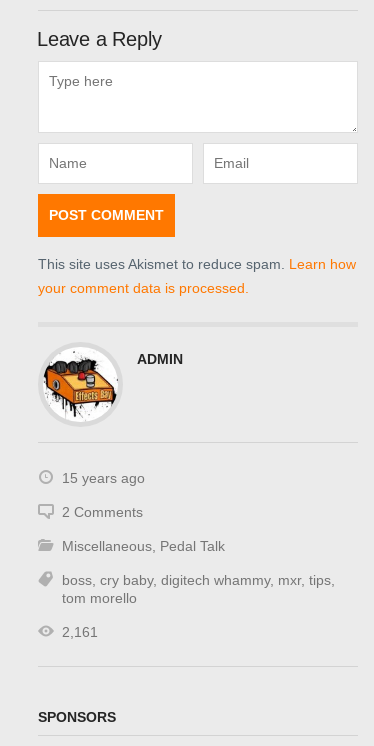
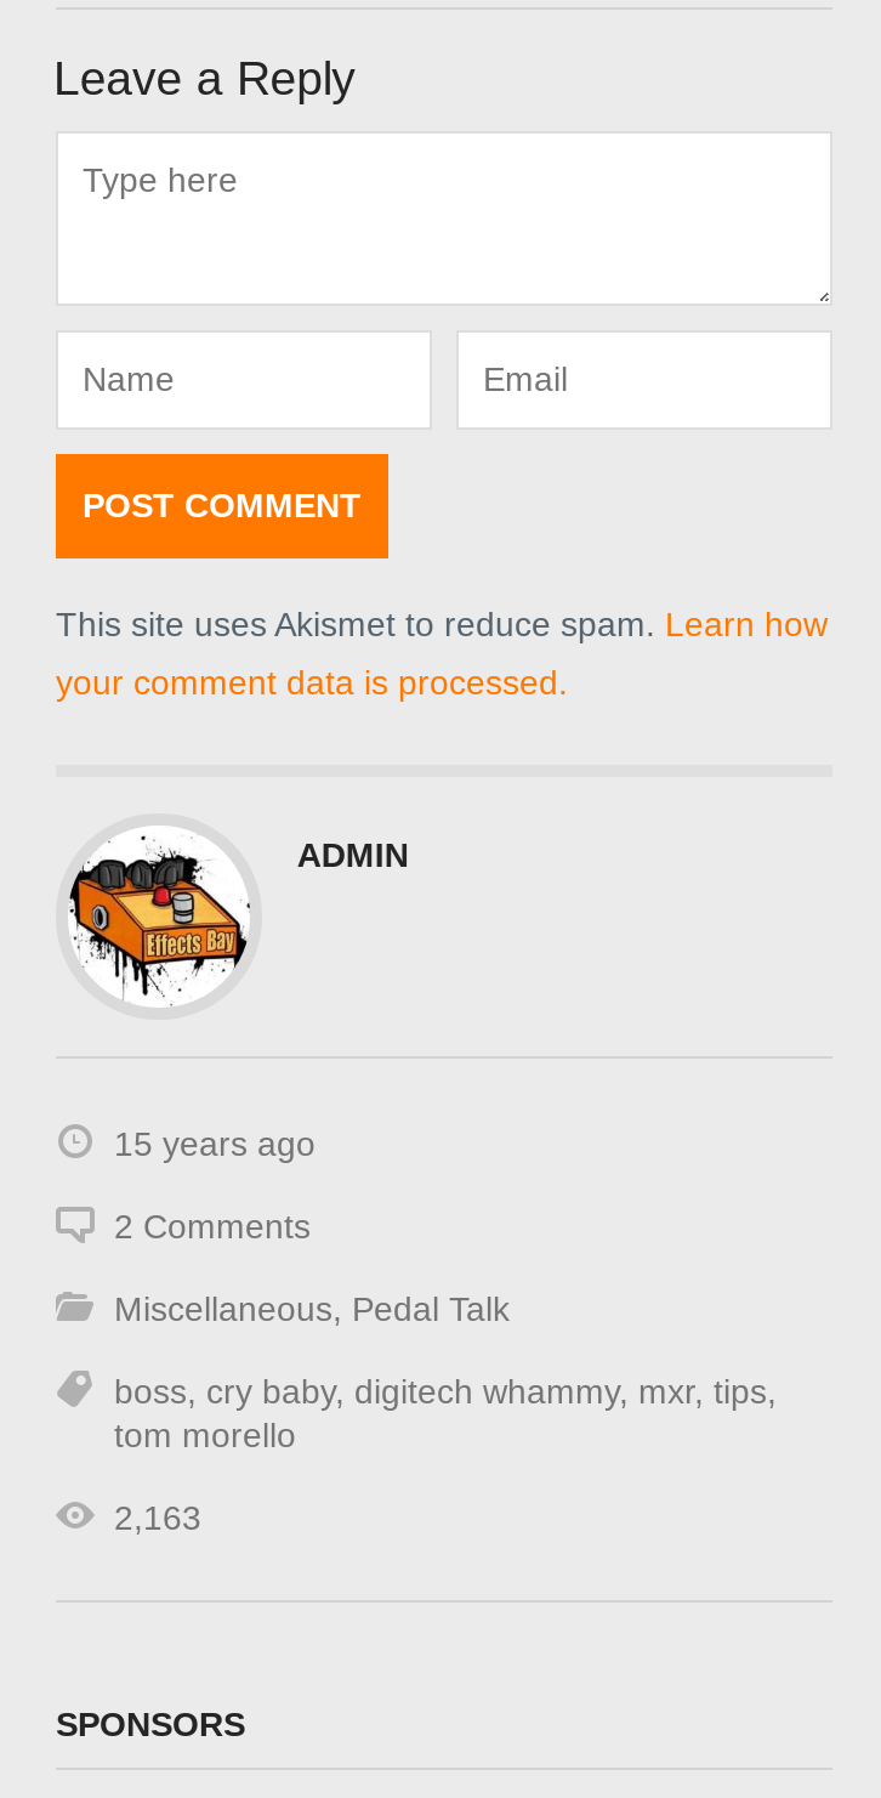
- 2,161
+ 2,163
